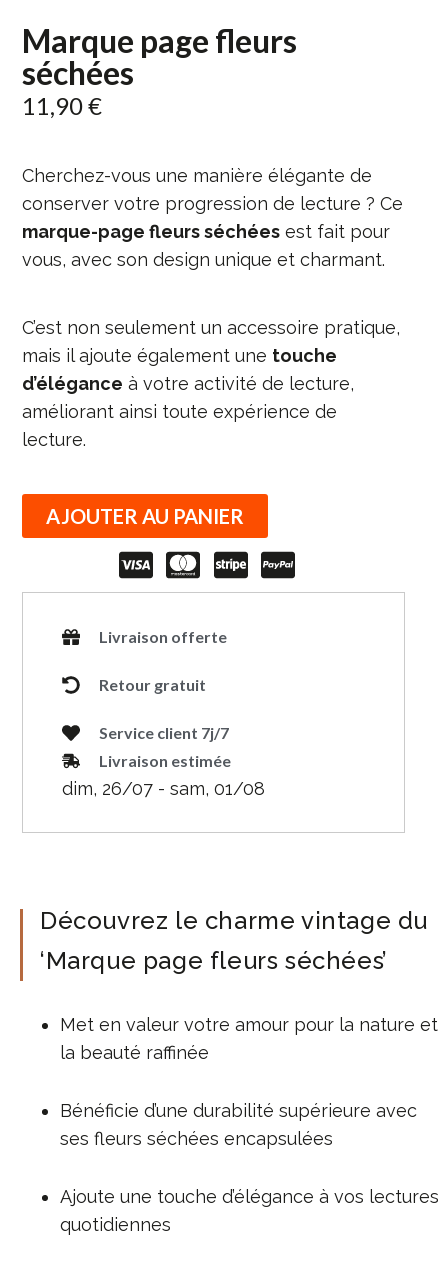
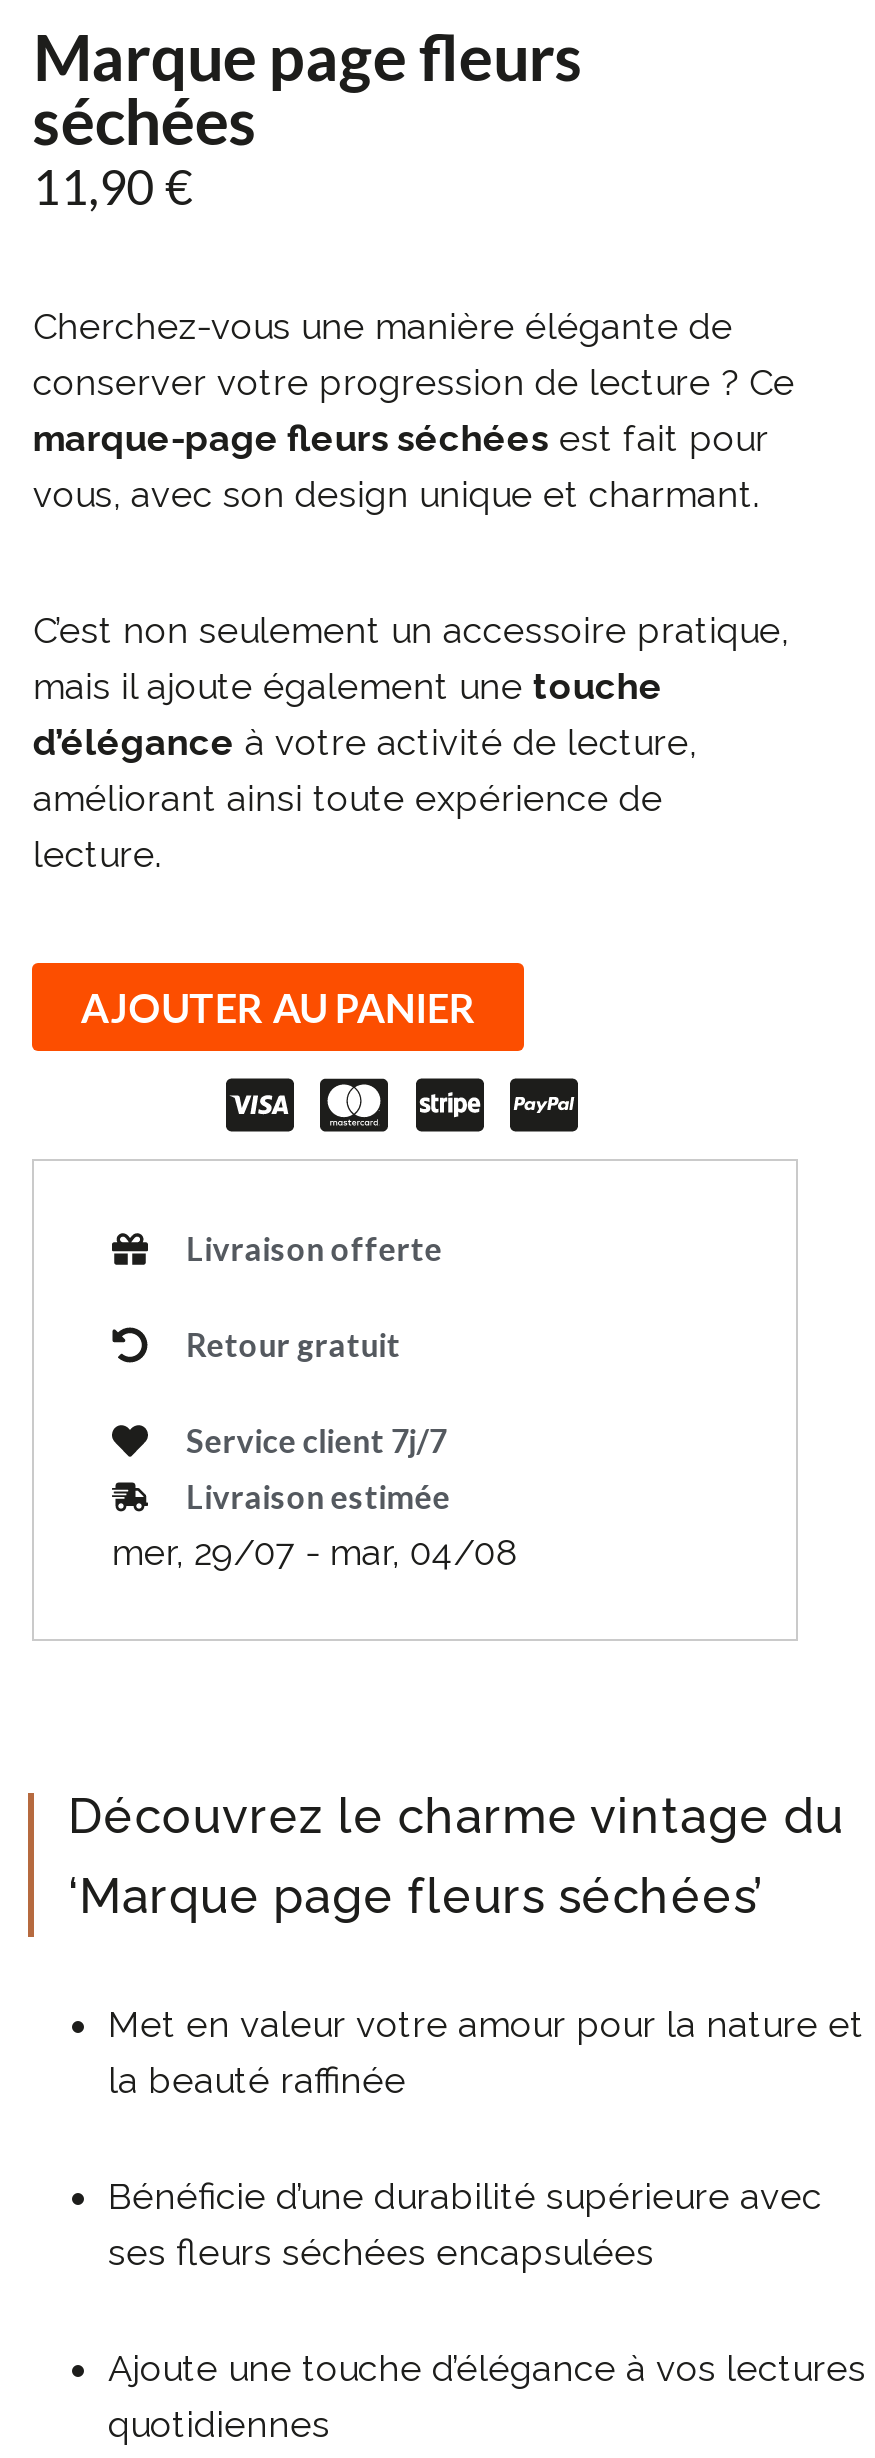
- dim, 26/07 - sam, 01/08
+ mer, 29/07 - mar, 04/08
